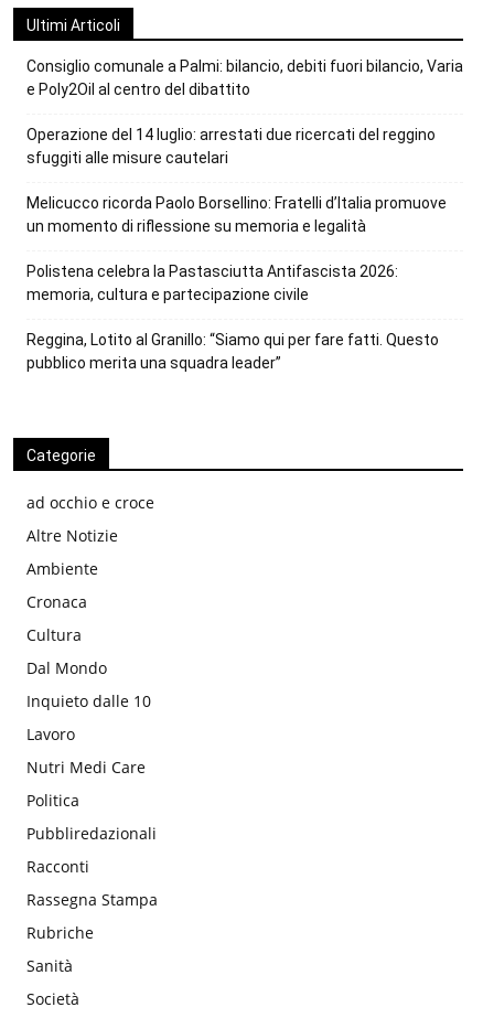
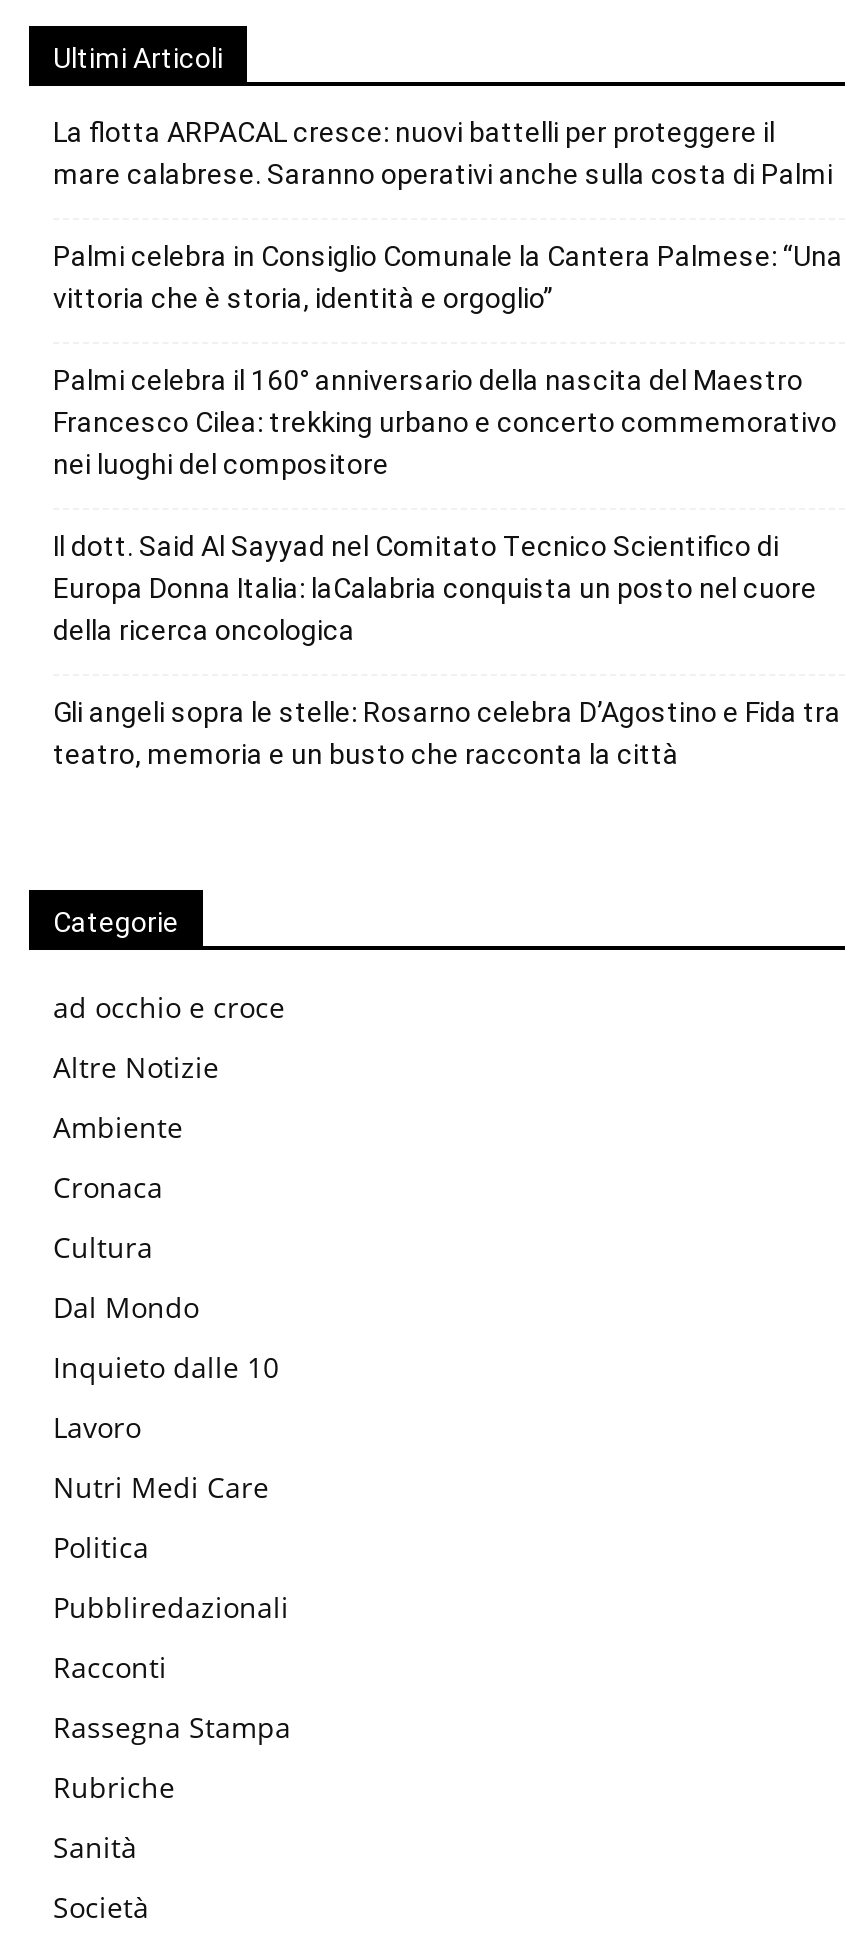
- Consiglio comunale a Palmi: bilancio, debiti fuori bilancio, Varia
- e Poly2Oil al centro del dibattito
+ La flotta ARPACAL cresce: nuovi battelli per proteggere il
+ mare calabrese. Saranno operativi anche sulla costa di Palmi

- Operazione del 14 luglio: arrestati due ricercati del reggino
- sfuggiti alle misure cautelari
+ Palmi celebra in Consiglio Comunale la Cantera Palmese: “Una
+ vittoria che è storia, identità e orgoglio”

- Melicucco ricorda Paolo Borsellino: Fratelli d’Italia promuove
- un momento di riflessione su memoria e legalità
+ Palmi celebra il 160° anniversario della nascita del Maestro
+ Francesco Cilea: trekking urbano e concerto commemorativo
+ nei luoghi del compositore

- Polistena celebra la Pastasciutta Antifascista 2026:
- memoria, cultura e partecipazione civile
+ Il dott. Said Al Sayyad nel Comitato Tecnico Scientifico di
+ Europa Donna Italia: laCalabria conquista un posto nel cuore
+ della ricerca oncologica

- Reggina, Lotito al Granillo: “Siamo qui per fare fatti. Questo
- pubblico merita una squadra leader”
+ Gli angeli sopra le stelle: Rosarno celebra D’Agostino e Fida tra
+ teatro, memoria e un busto che racconta la città
